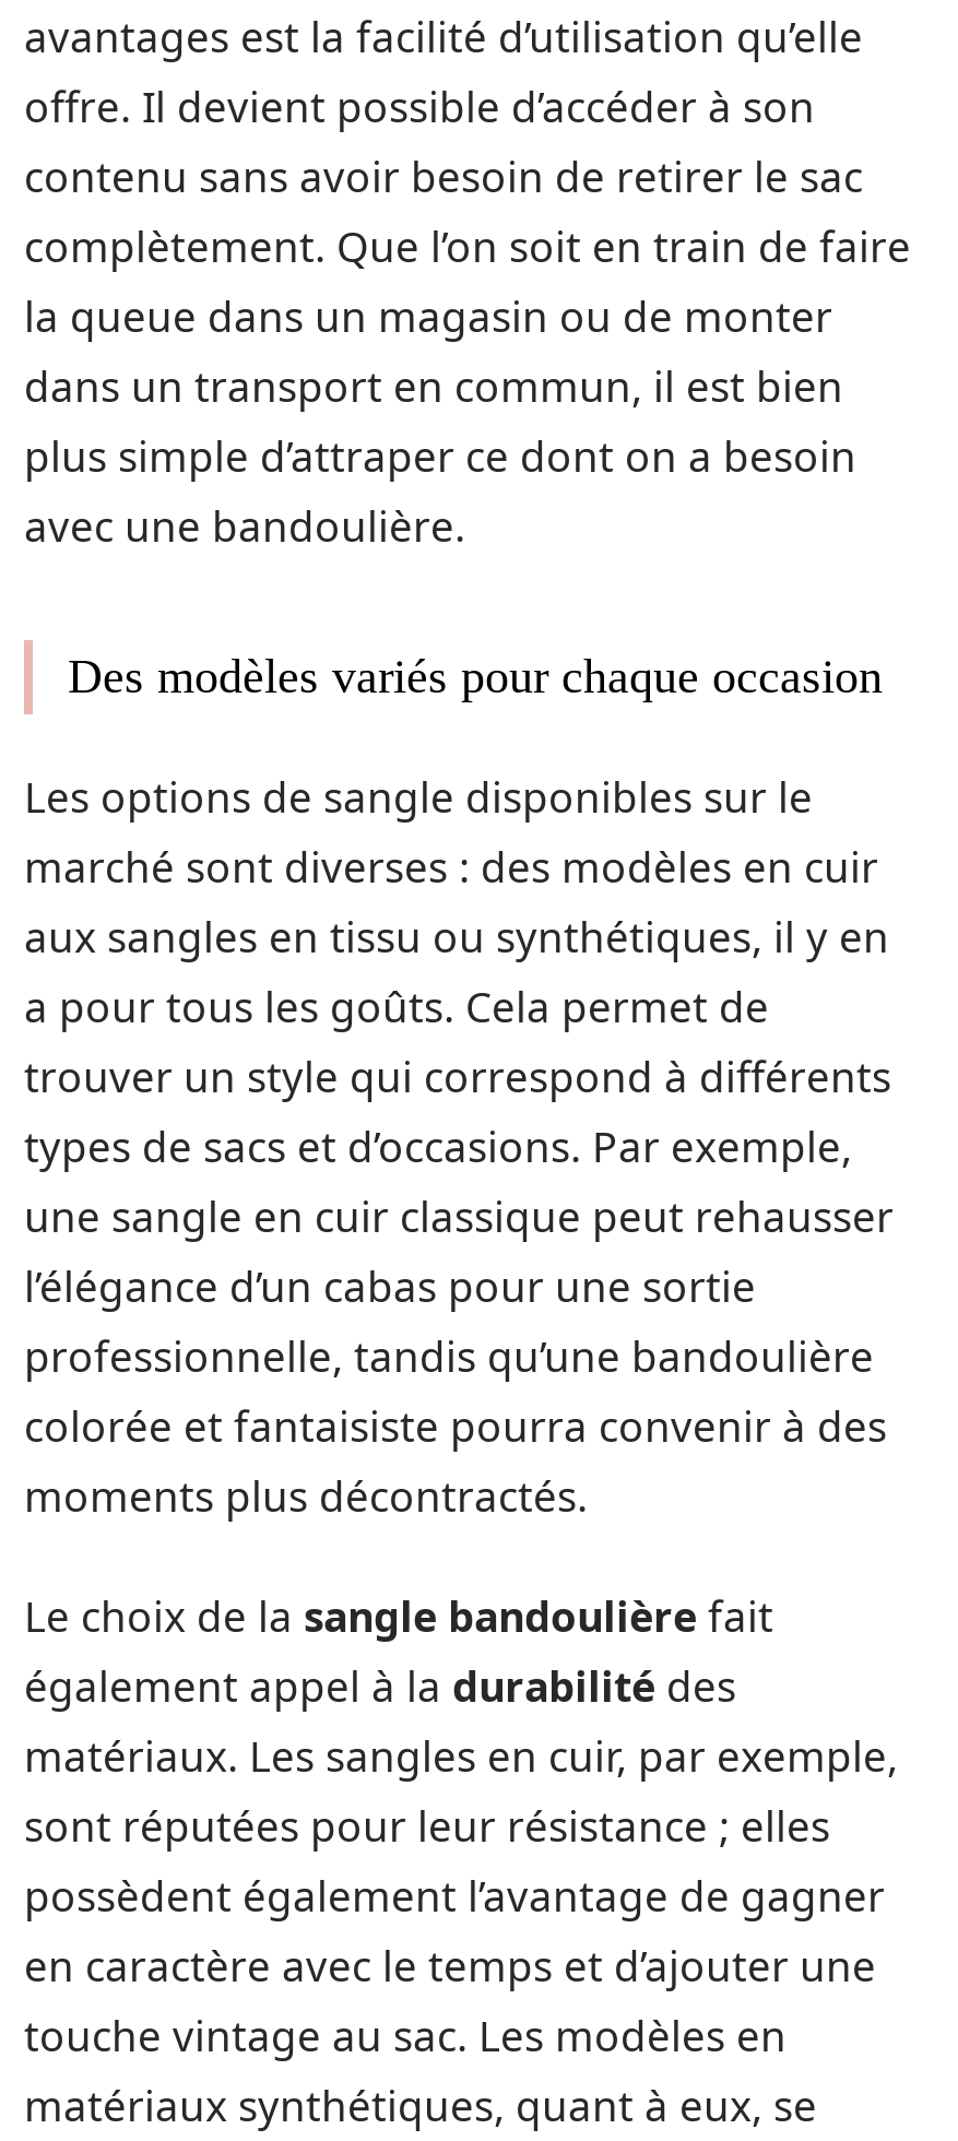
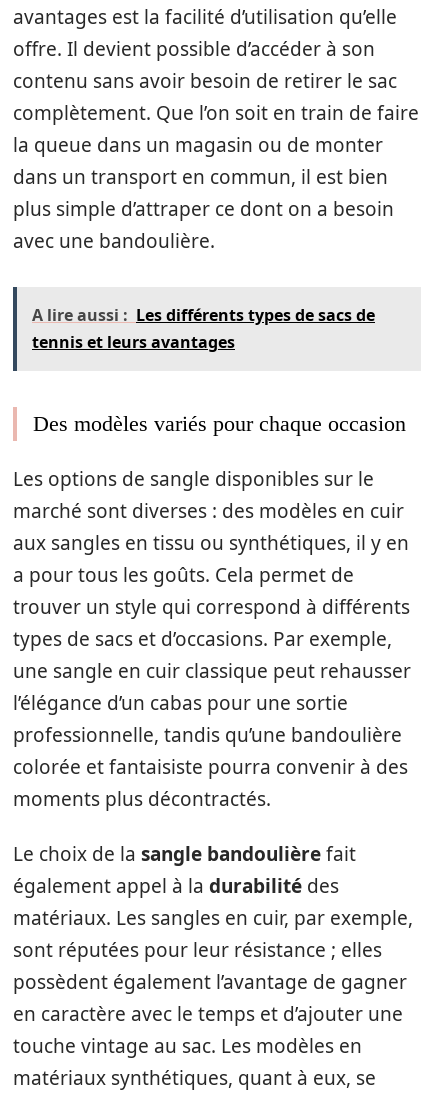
+ [image]
+ A lire aussi : Les différents types de sacs de
+ tennis et leurs avantages
